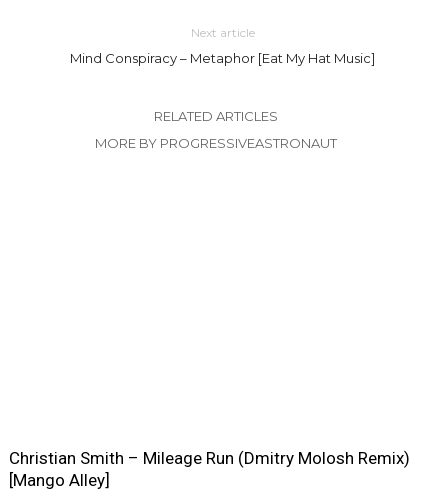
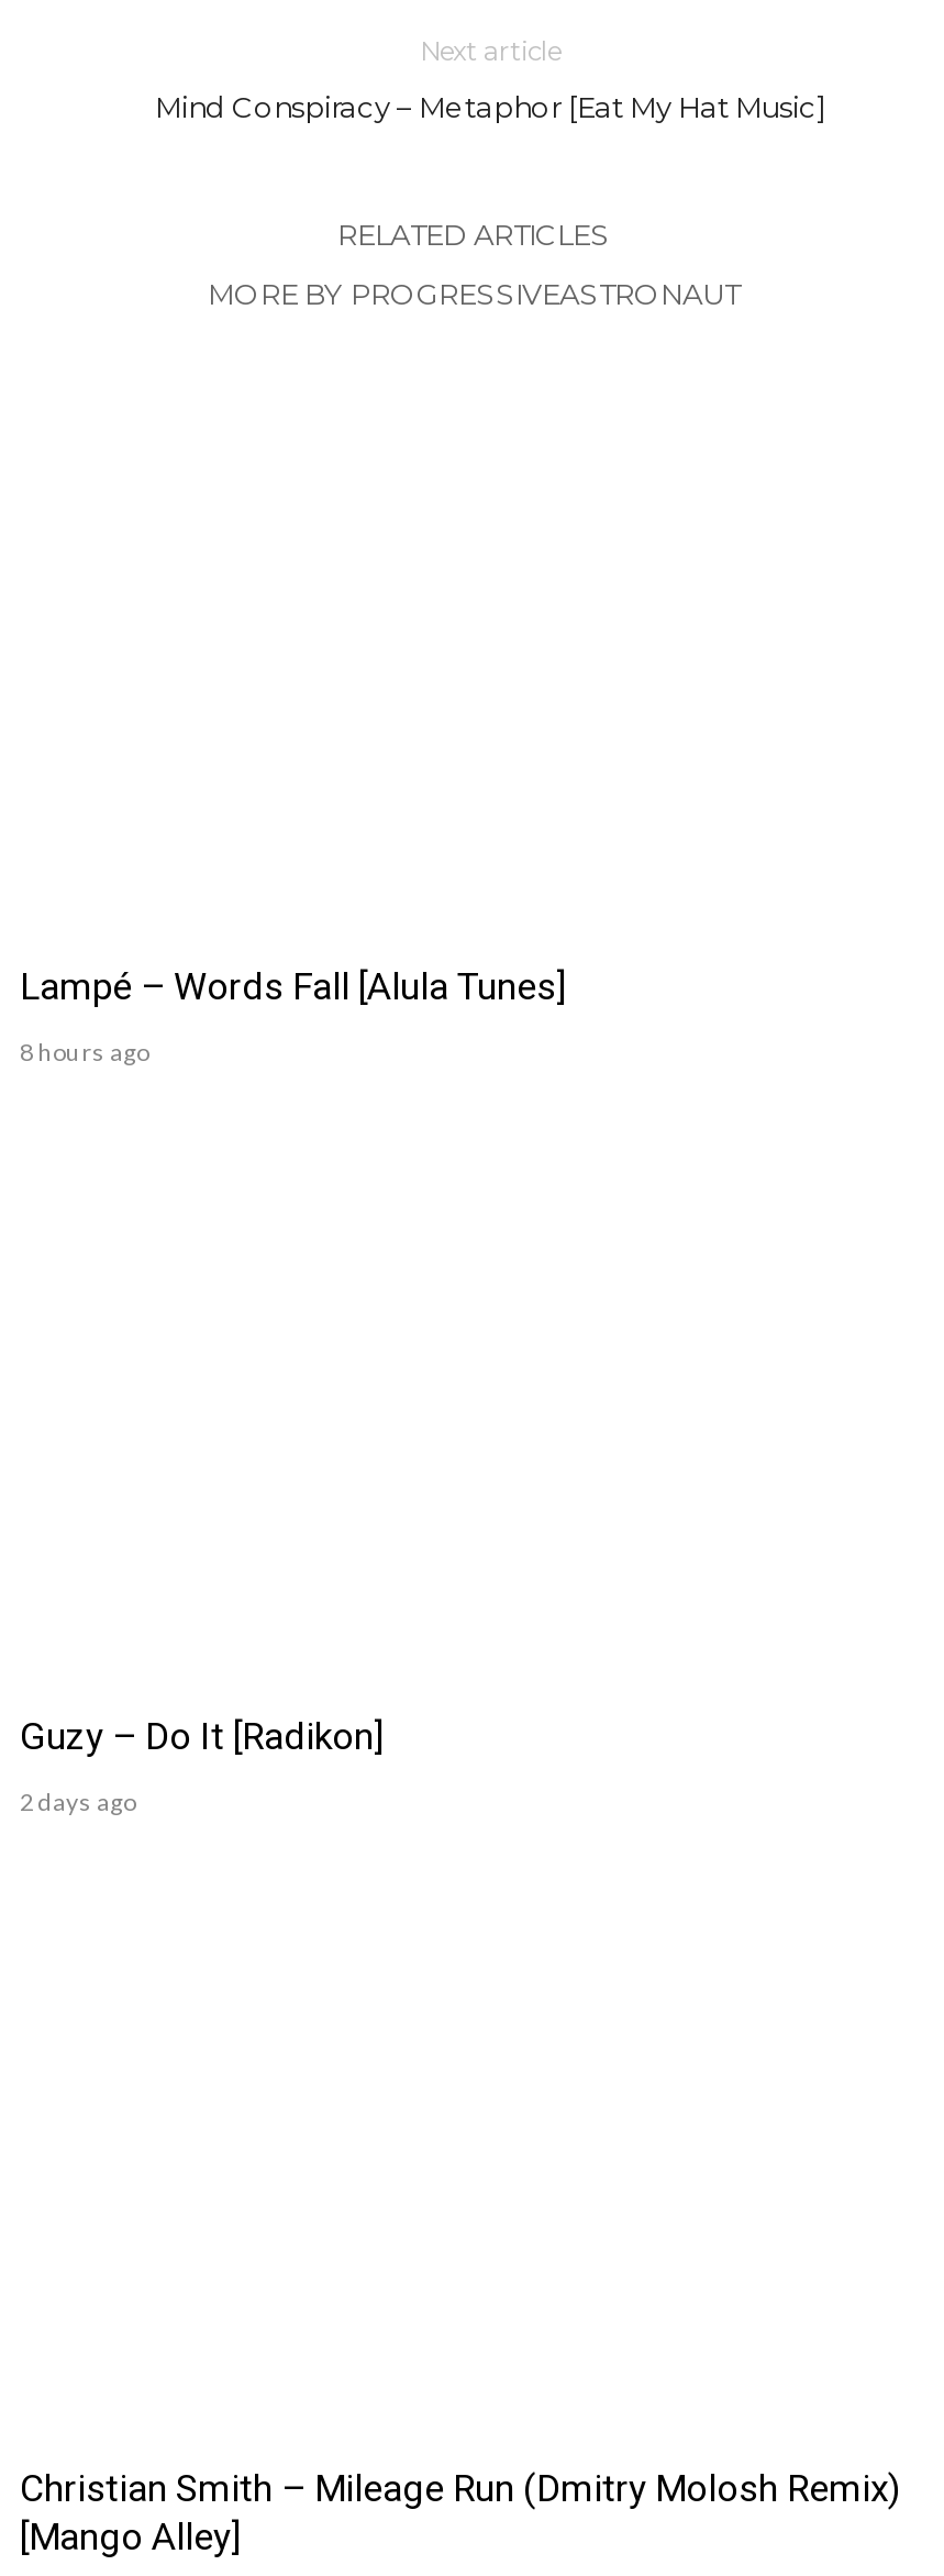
+ Lampé – Words Fall [Alula Tunes]
+ 8 hours ago

+ Guzy – Do It [Radikon]
+ 2 days ago
